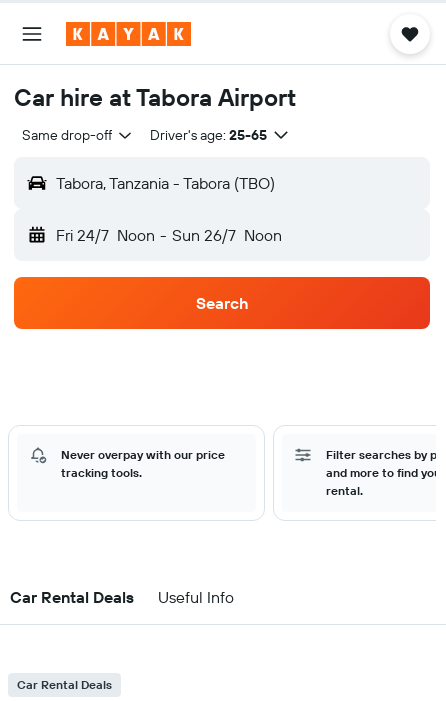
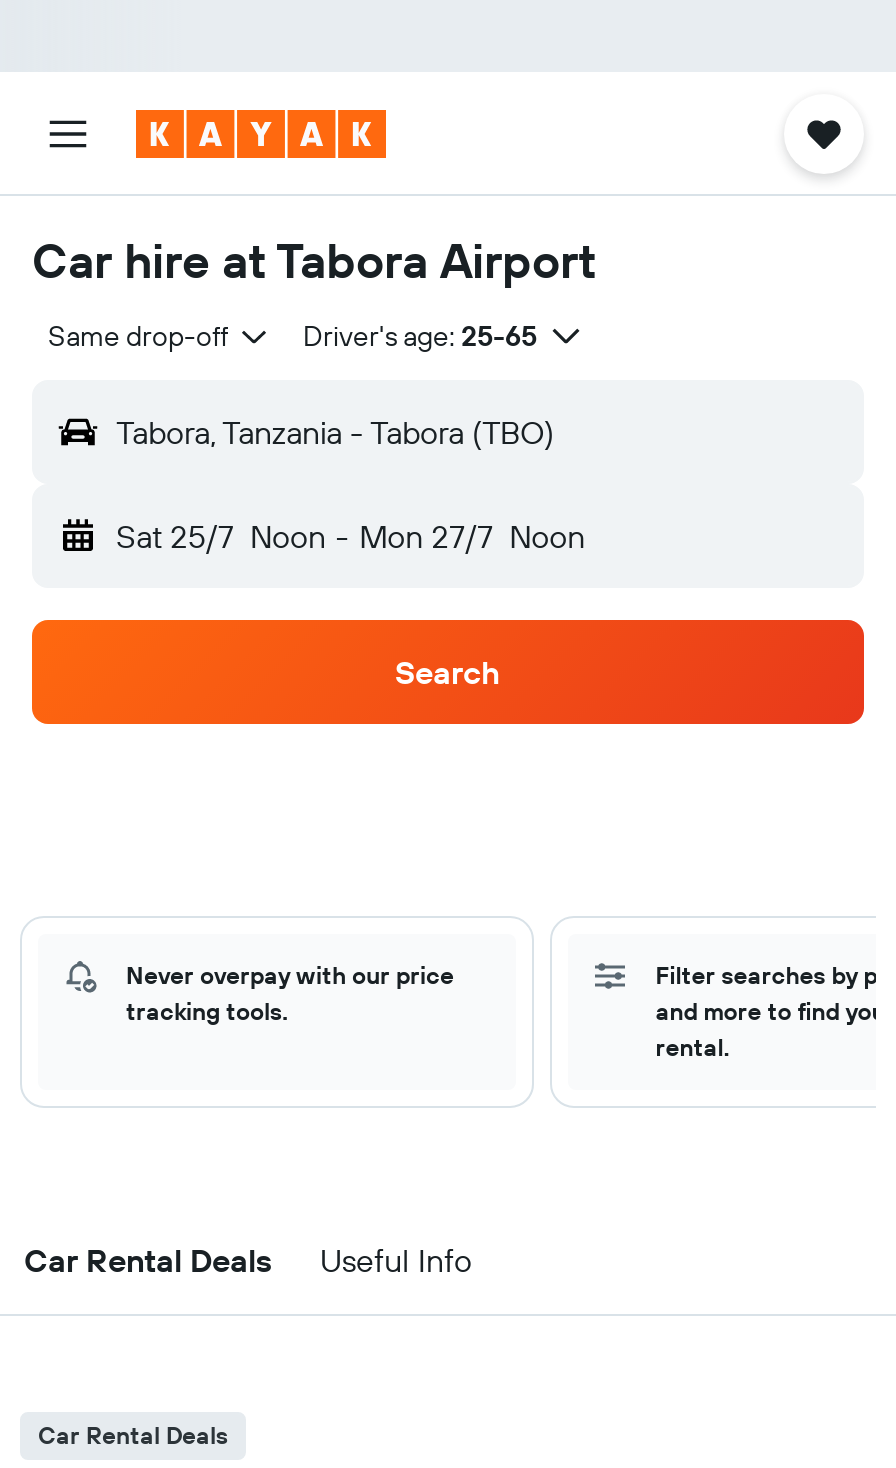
- Fri 24/7 Noon - Sun 26/7 Noon
+ Sat 25/7 Noon - Mon 27/7 Noon
